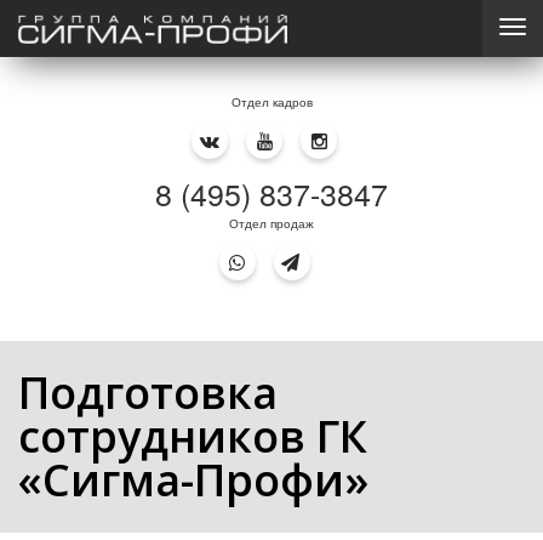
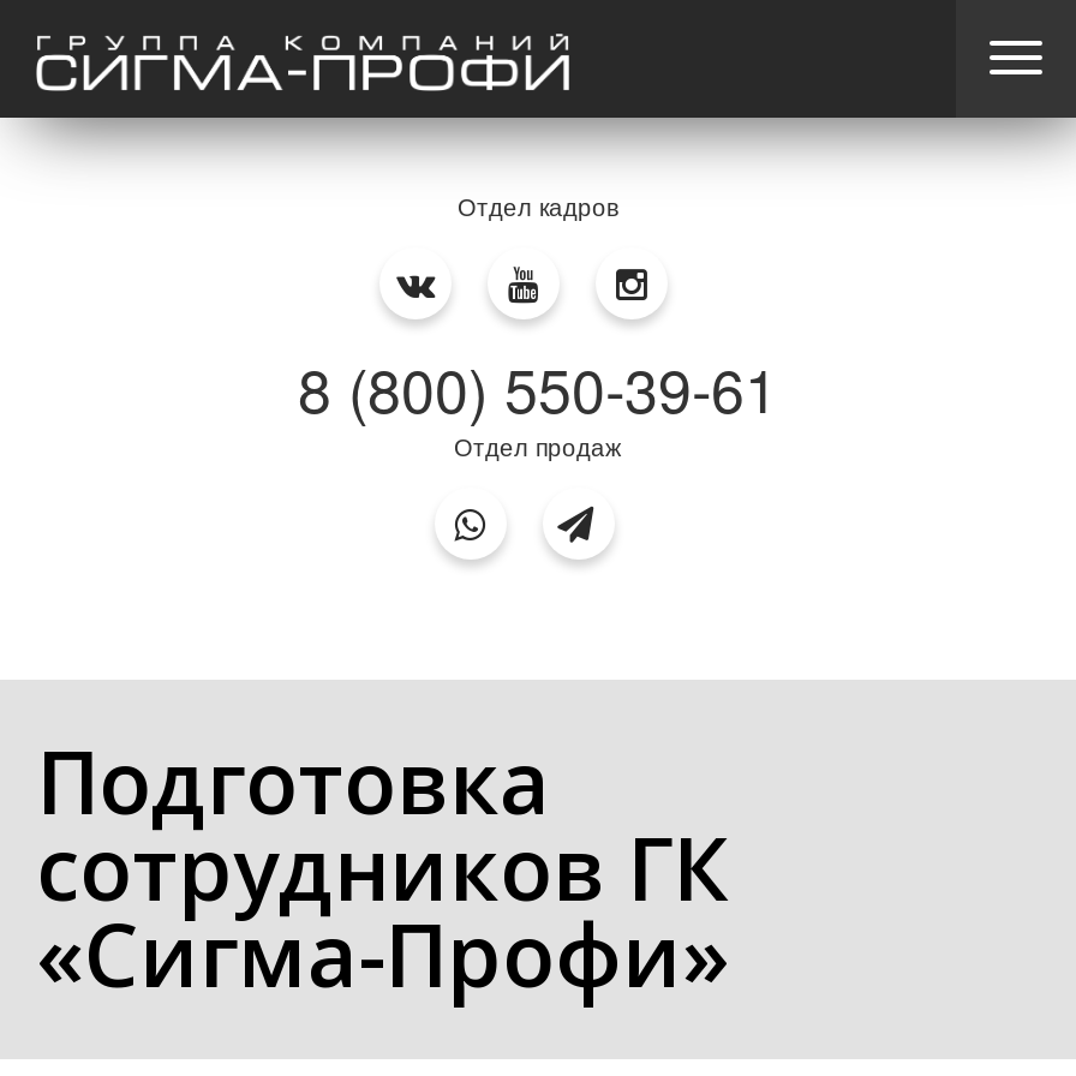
- 8 (495) 837-3847
+ 8 (800) 550-39-61
